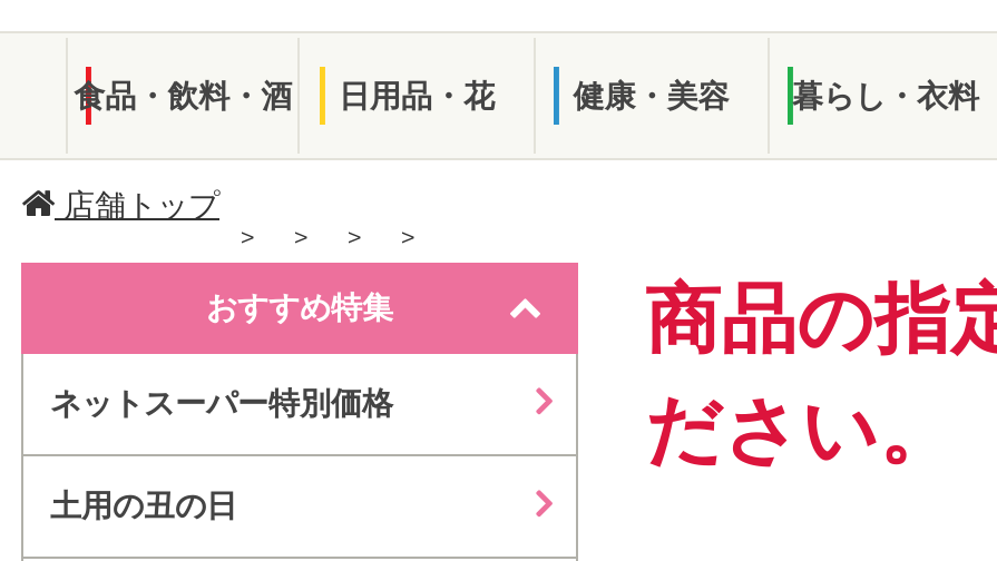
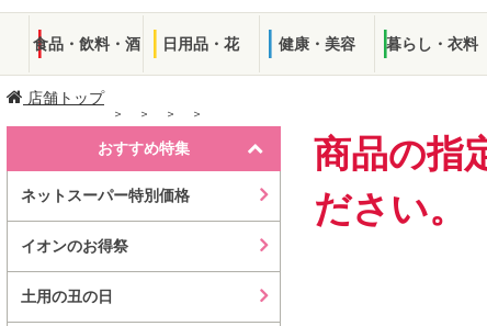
+ イオンのお得祭
